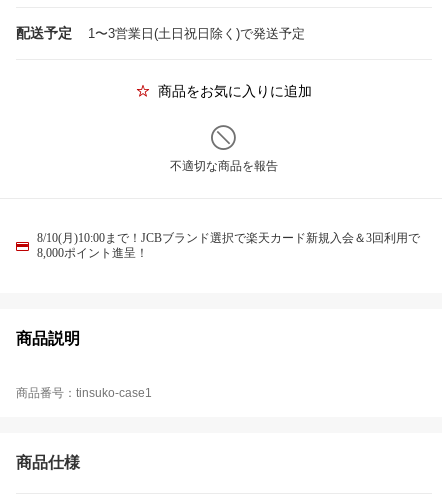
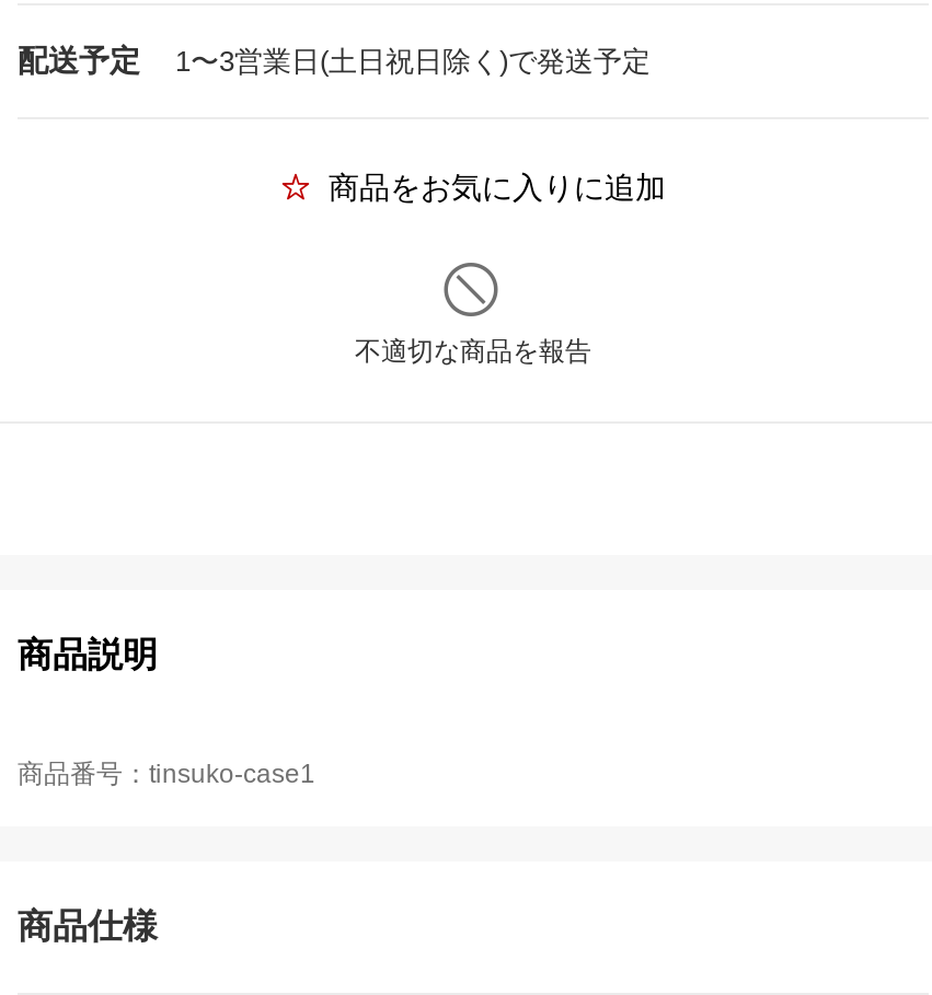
- 8/10(月)10:00まで！JCBブランド選択で楽天カード新規入会＆3回利用で
- 8,000ポイント進呈！
